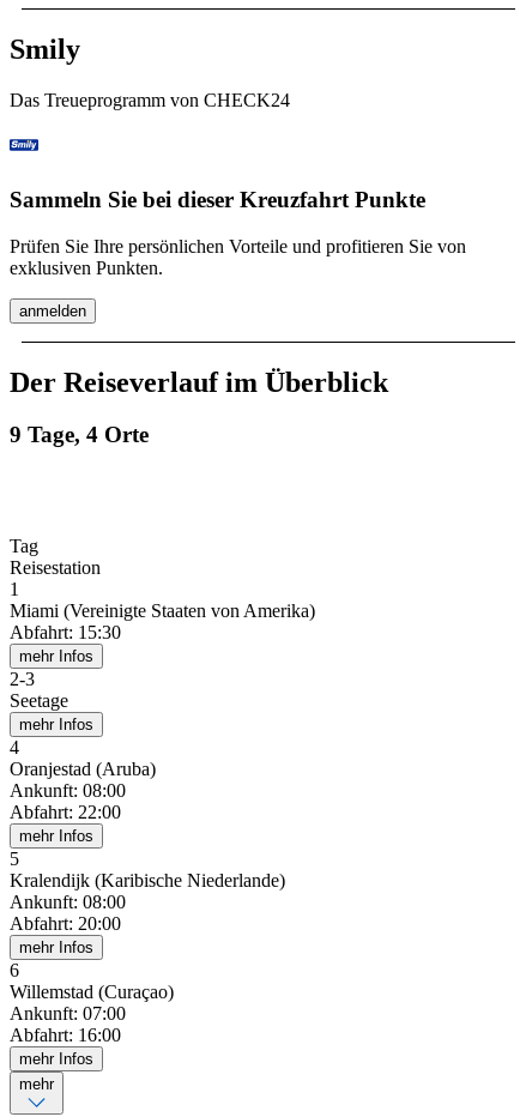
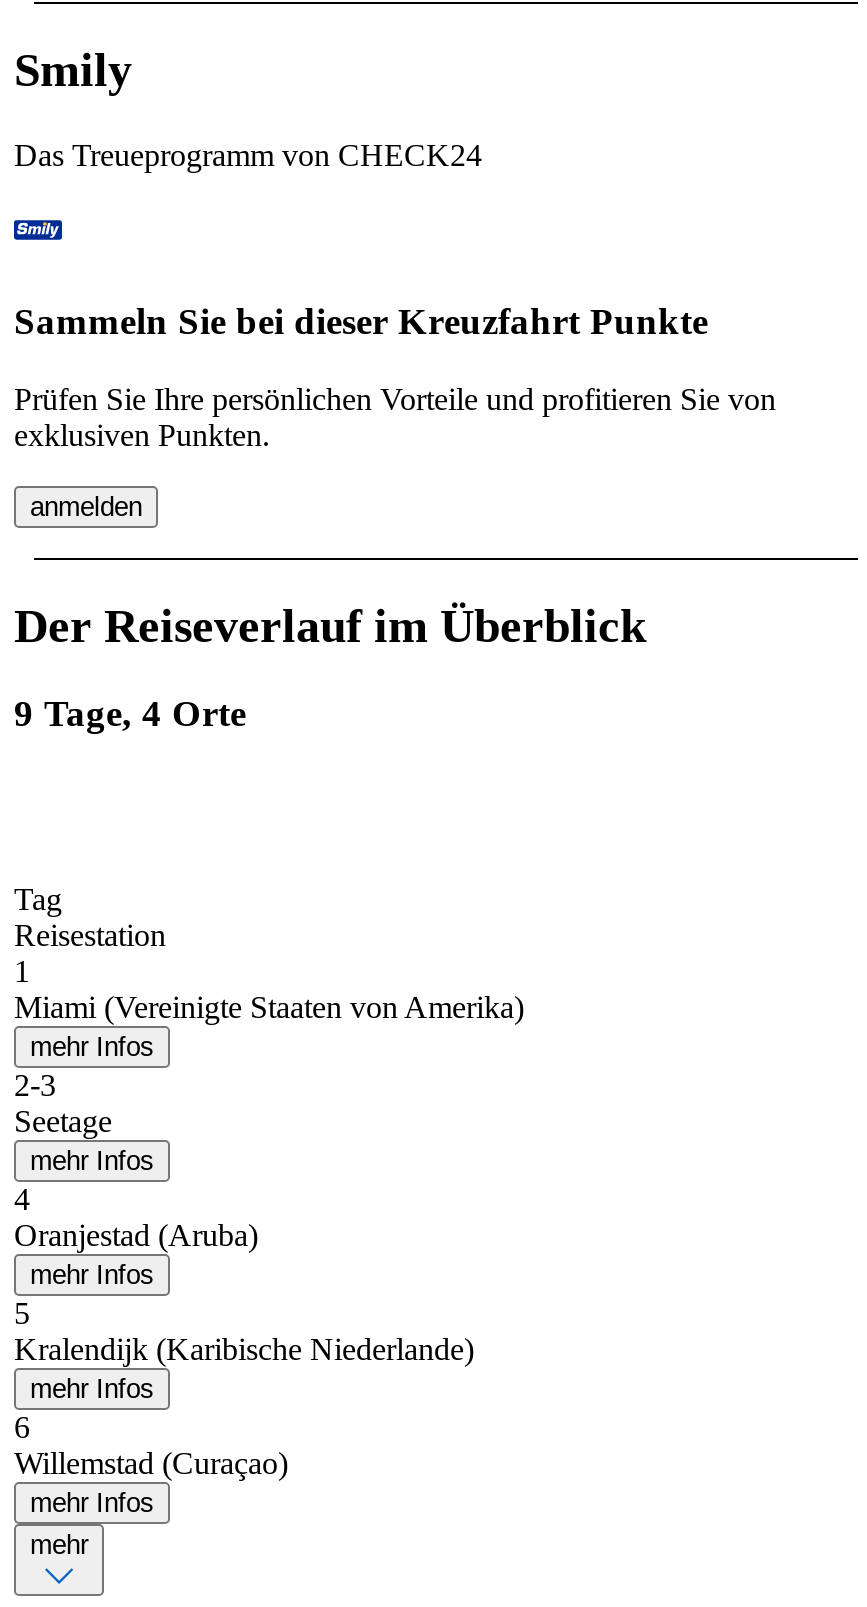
- Abfahrt: 15:30

- Ankunft: 08:00
- Abfahrt: 22:00

- Ankunft: 08:00
- Abfahrt: 20:00

- Ankunft: 07:00
- Abfahrt: 16:00
